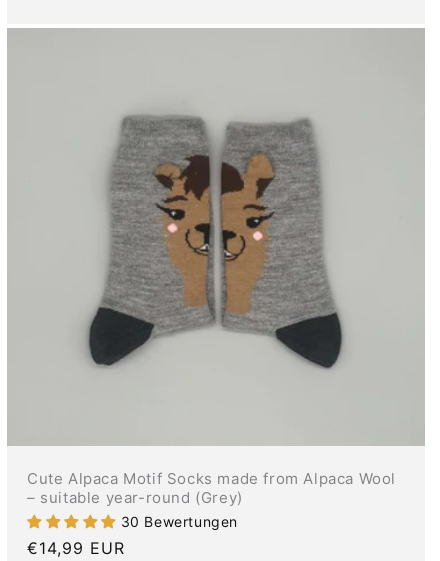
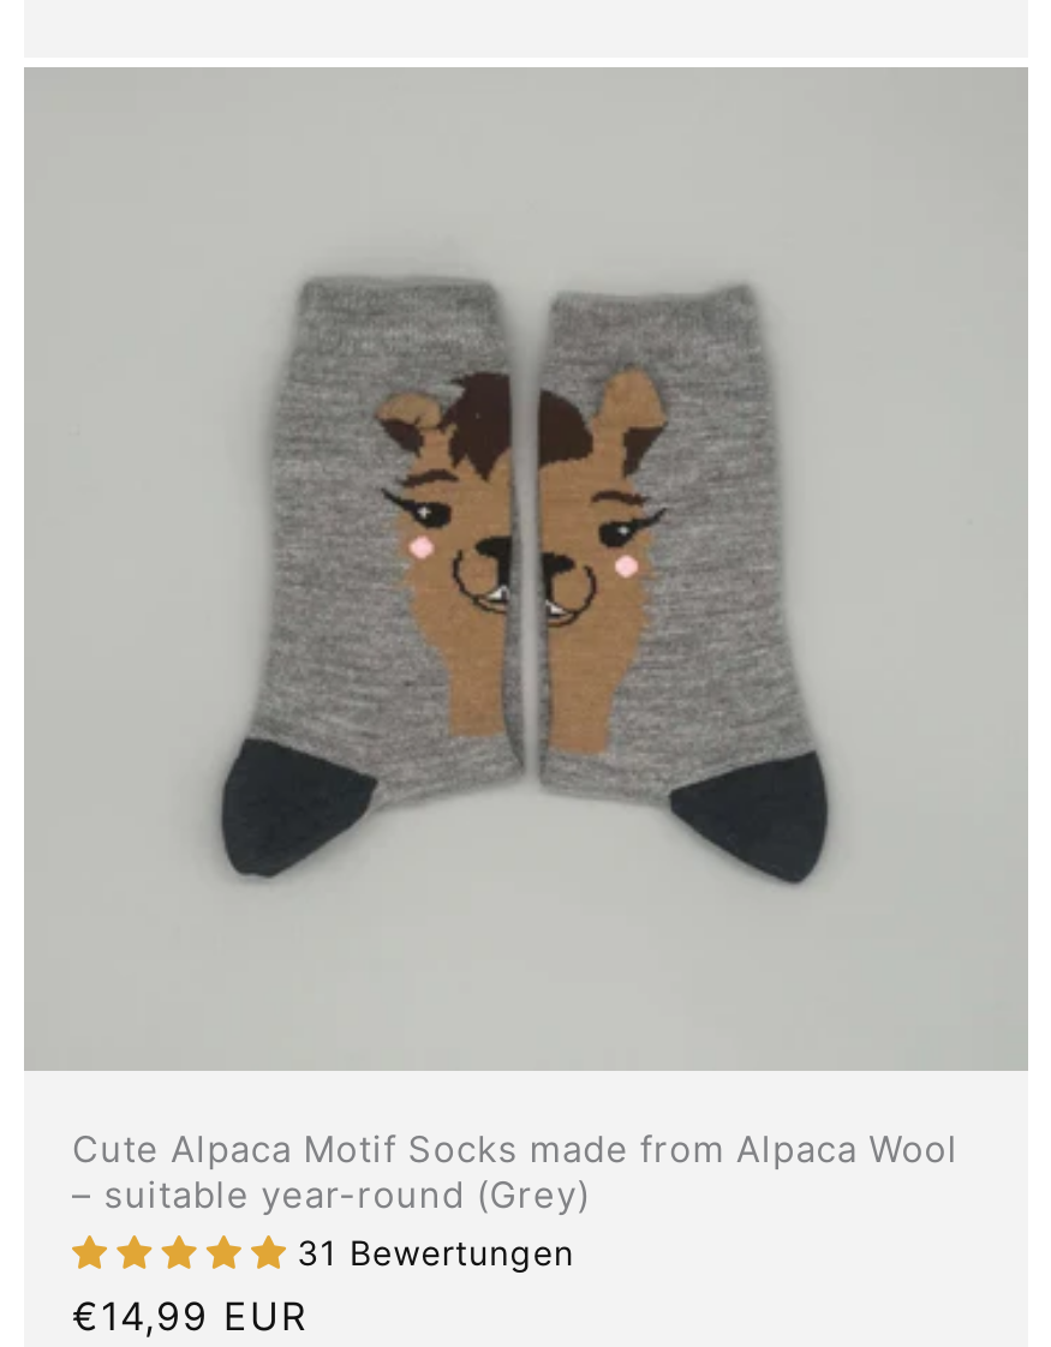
- 30 Bewertungen
+ 31 Bewertungen
